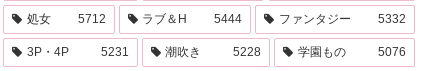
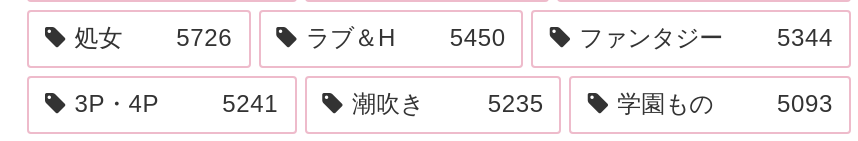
- 処女 5712
+ 処女 5726

- ラブ＆H 5444
+ ラブ＆H 5450

- ファンタジー 5332
+ ファンタジー 5344

- 5231
+ 5241

- 5228
+ 5235

- 5076
+ 5093
